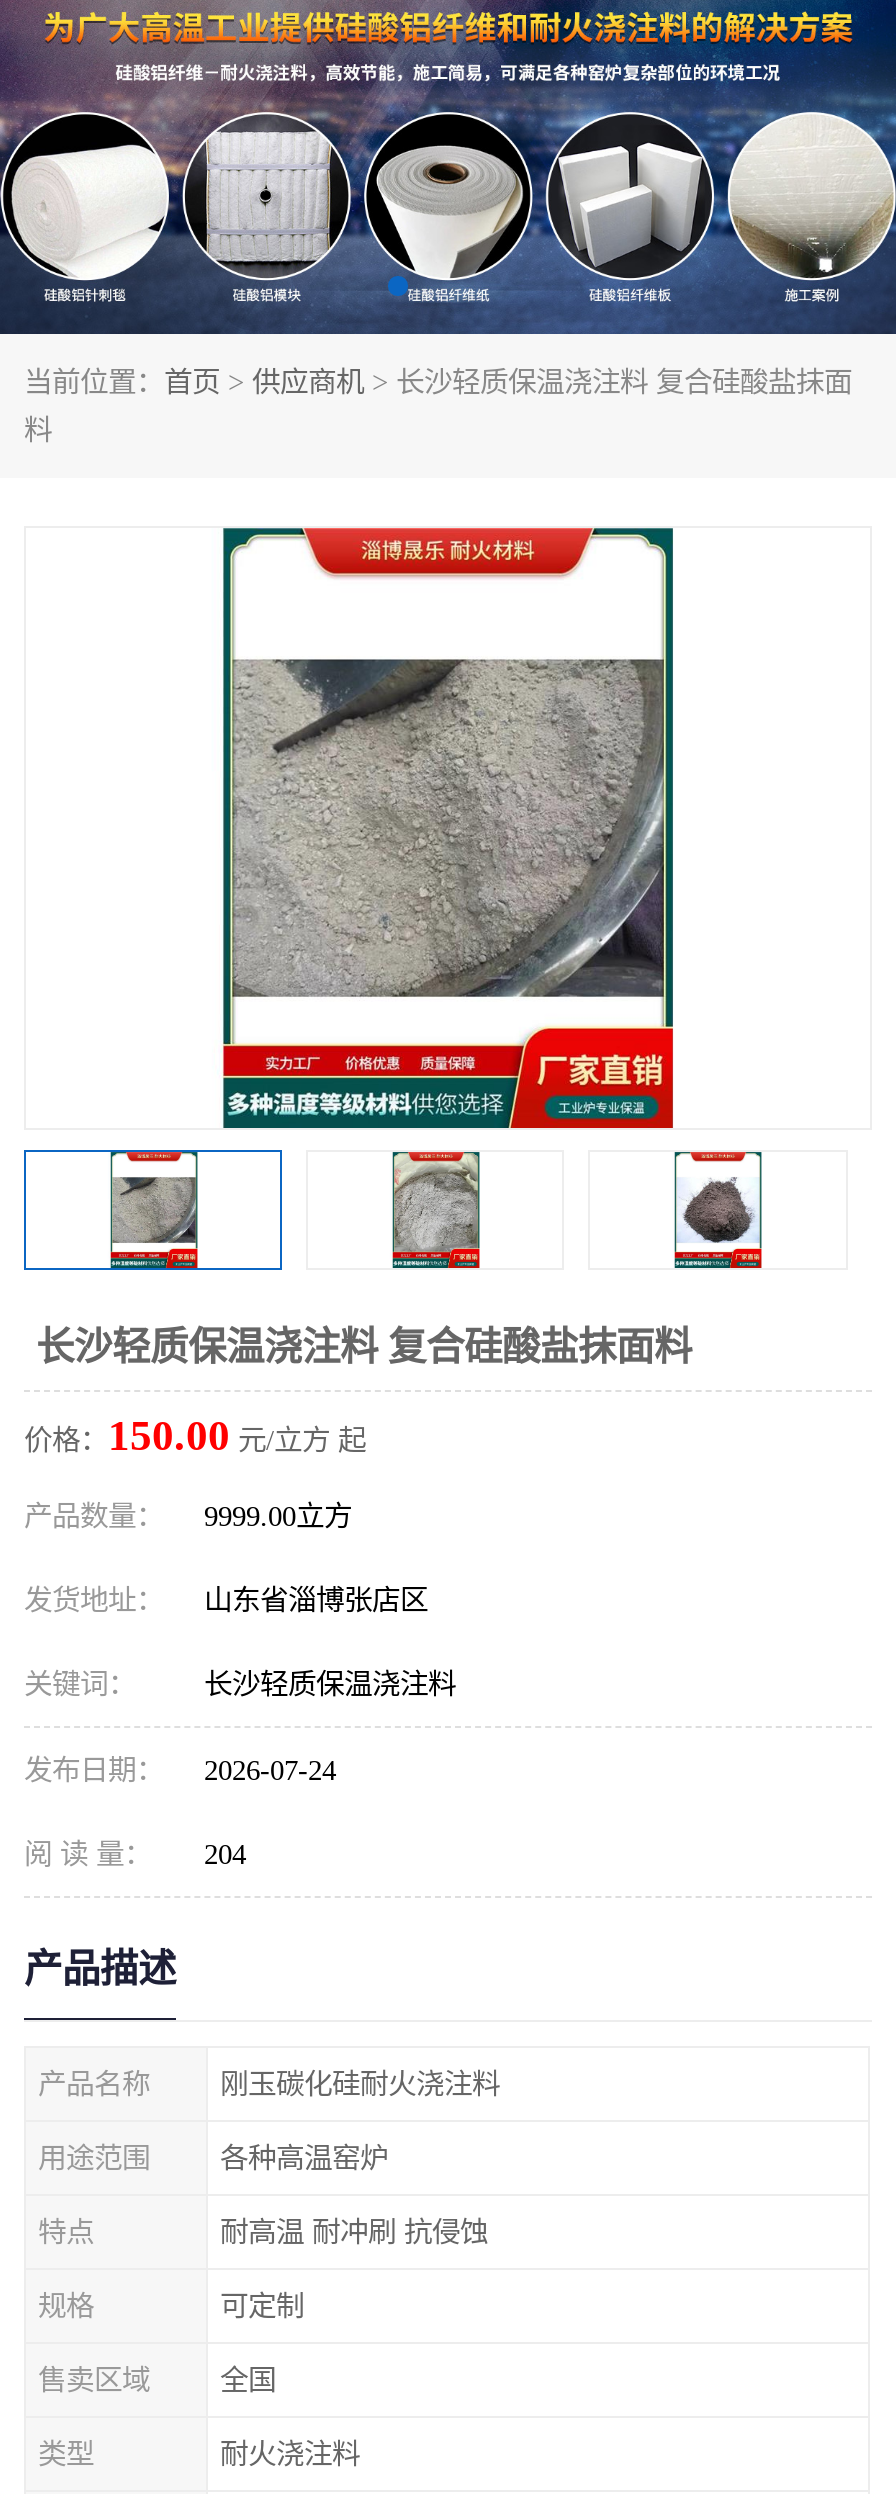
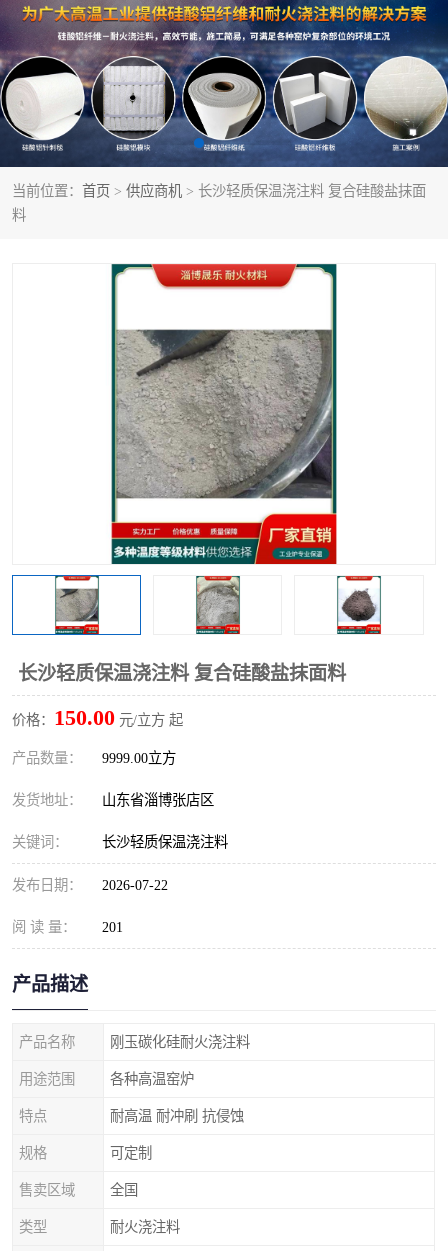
- 发布日期： 2026-07-24
+ 发布日期： 2026-07-22

- 阅 读 量： 204
+ 阅 读 量： 201
